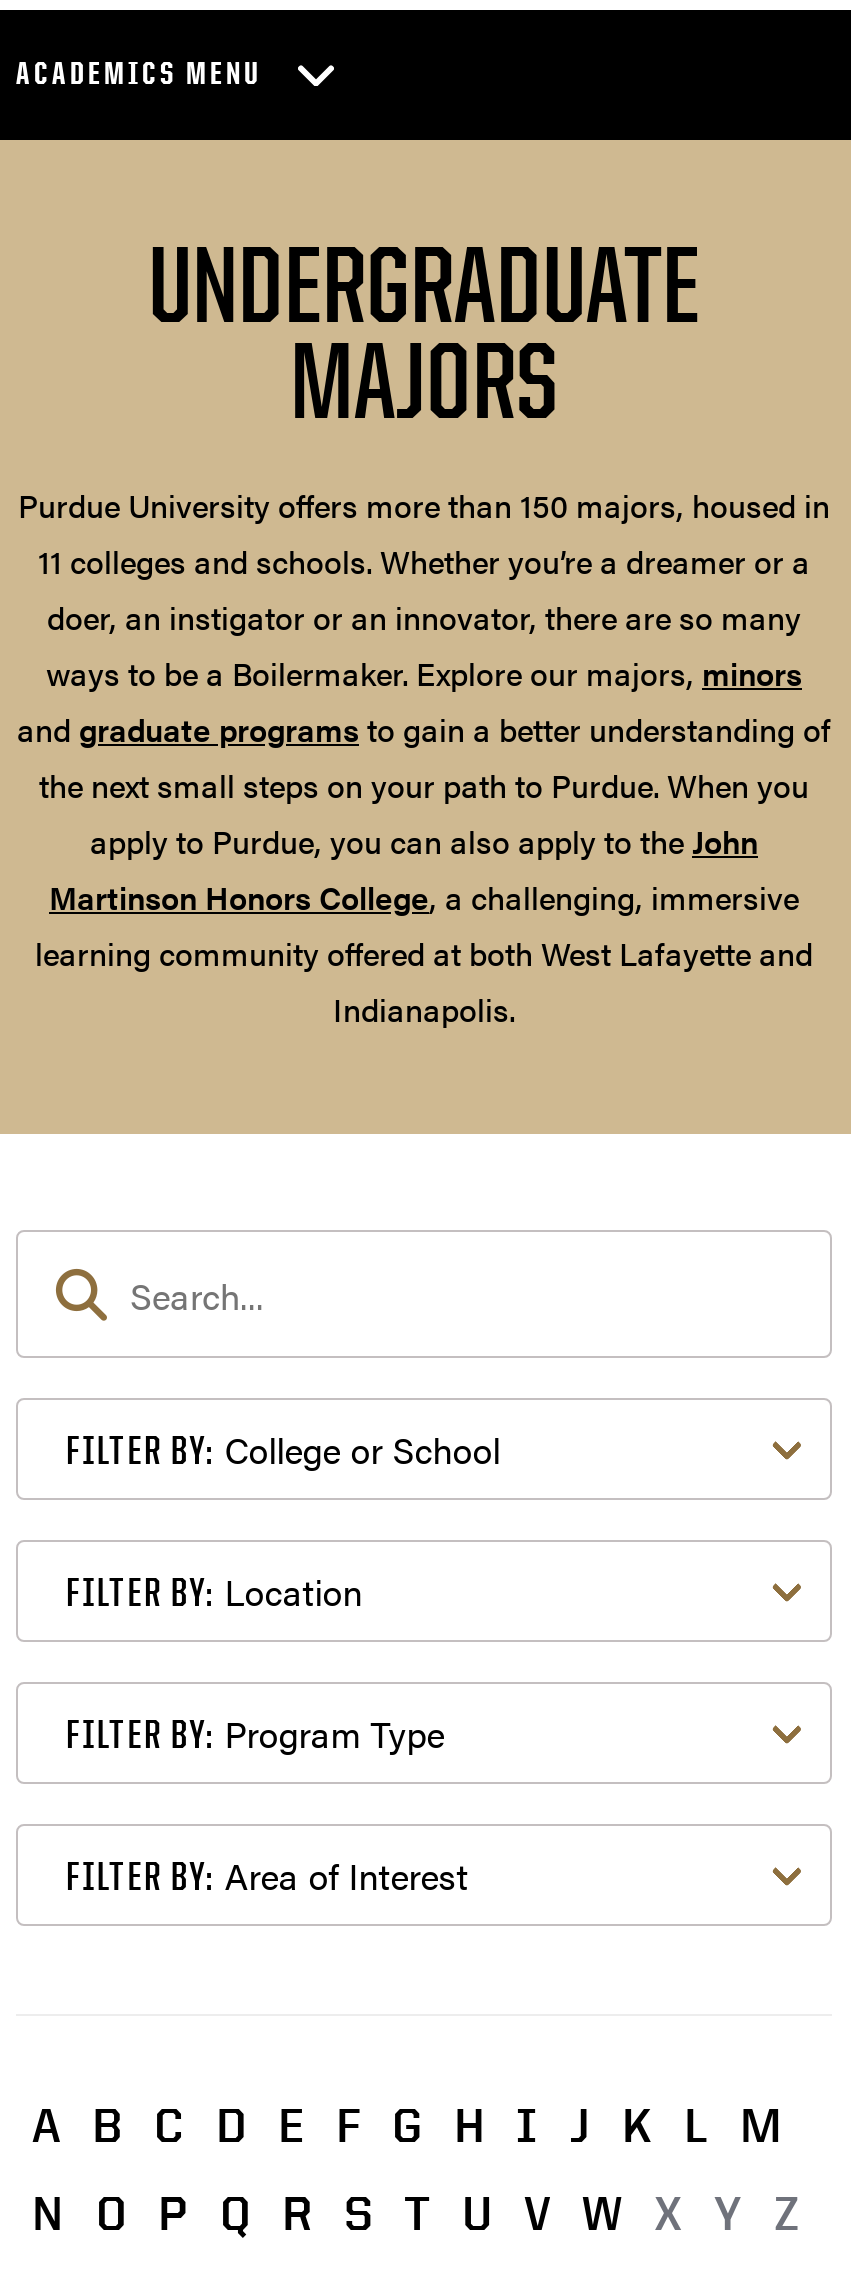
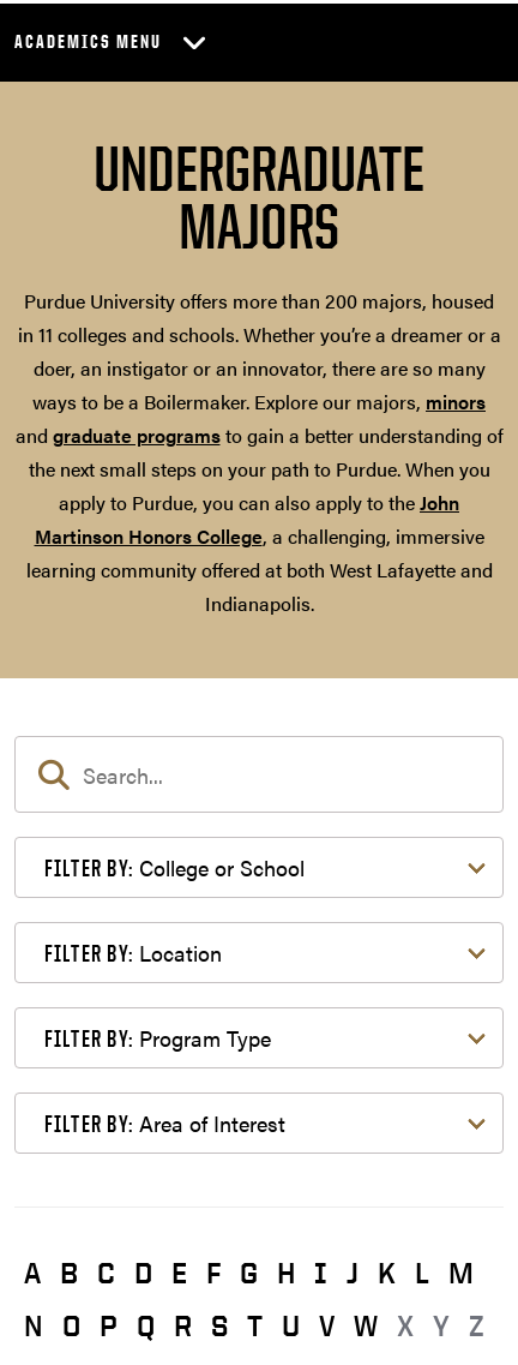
- Purdue University offers more than 150 majors, housed in
- 11 colleges and schools. Whether you’re a dreamer or a
+ Purdue University offers more than 200 majors, housed
+ in 11 colleges and schools. Whether you’re a dreamer or a
